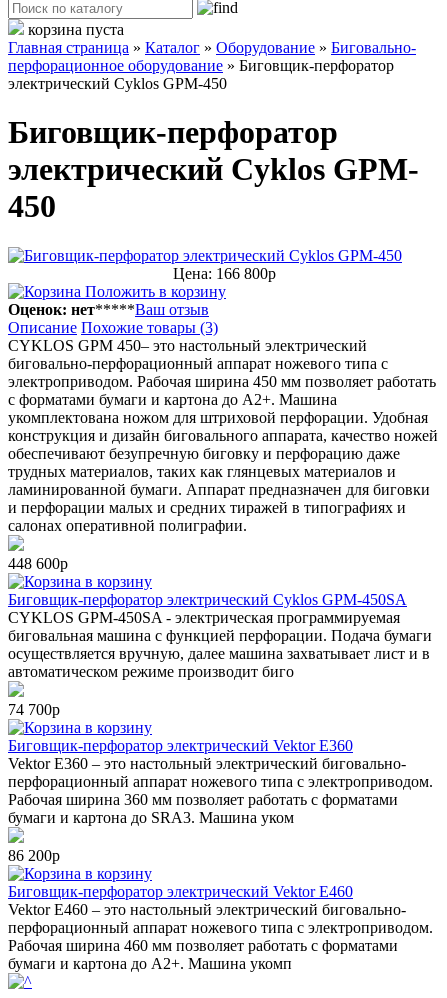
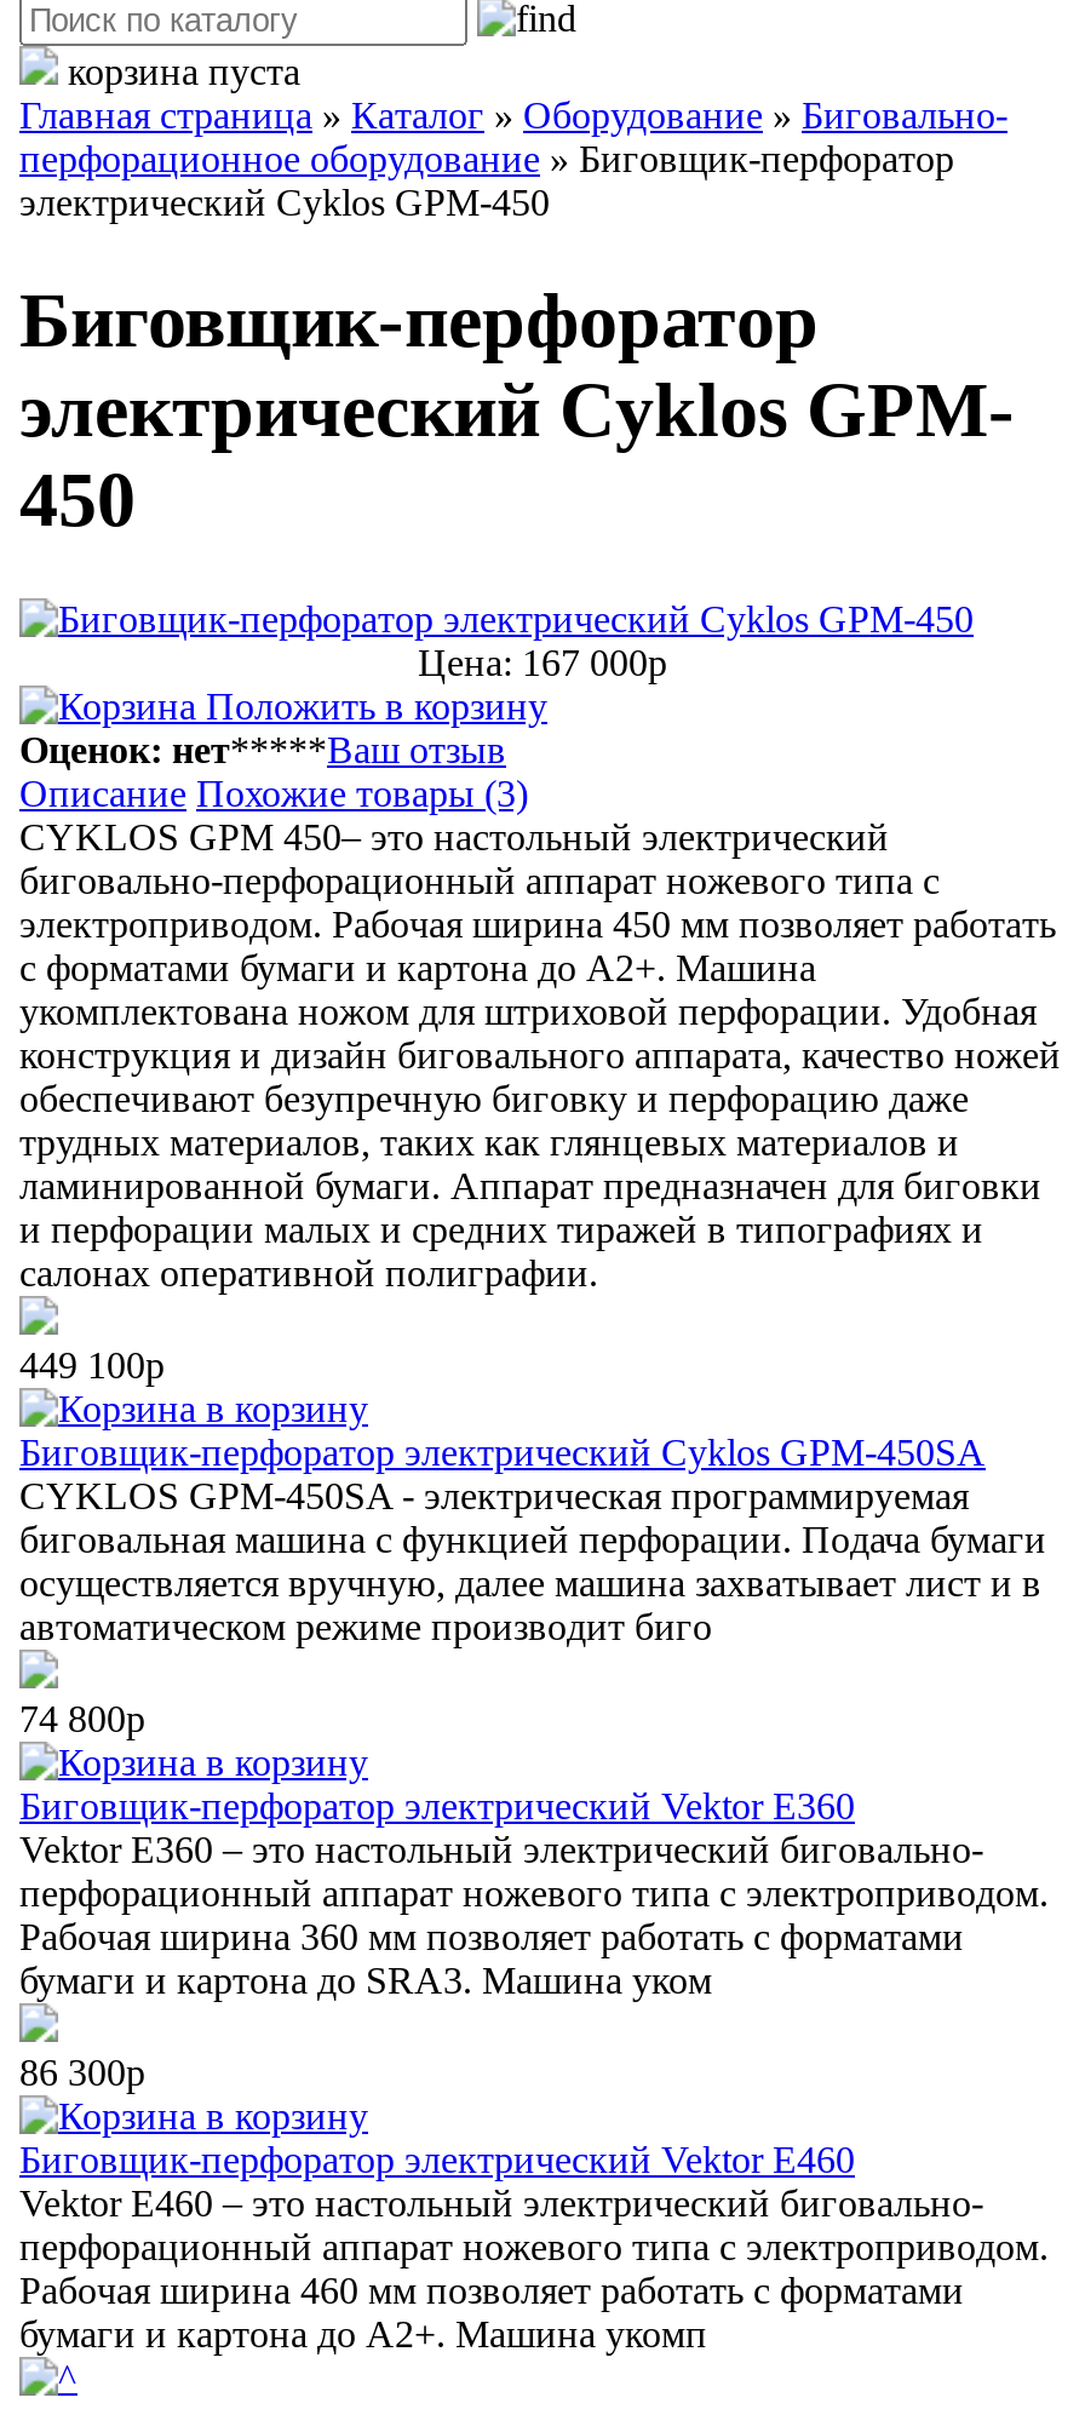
- Цена: 166 800р
+ Цена: 167 000р

- 448 600р
+ 449 100р

- 74 700р
+ 74 800р

- 86 200р
+ 86 300р
